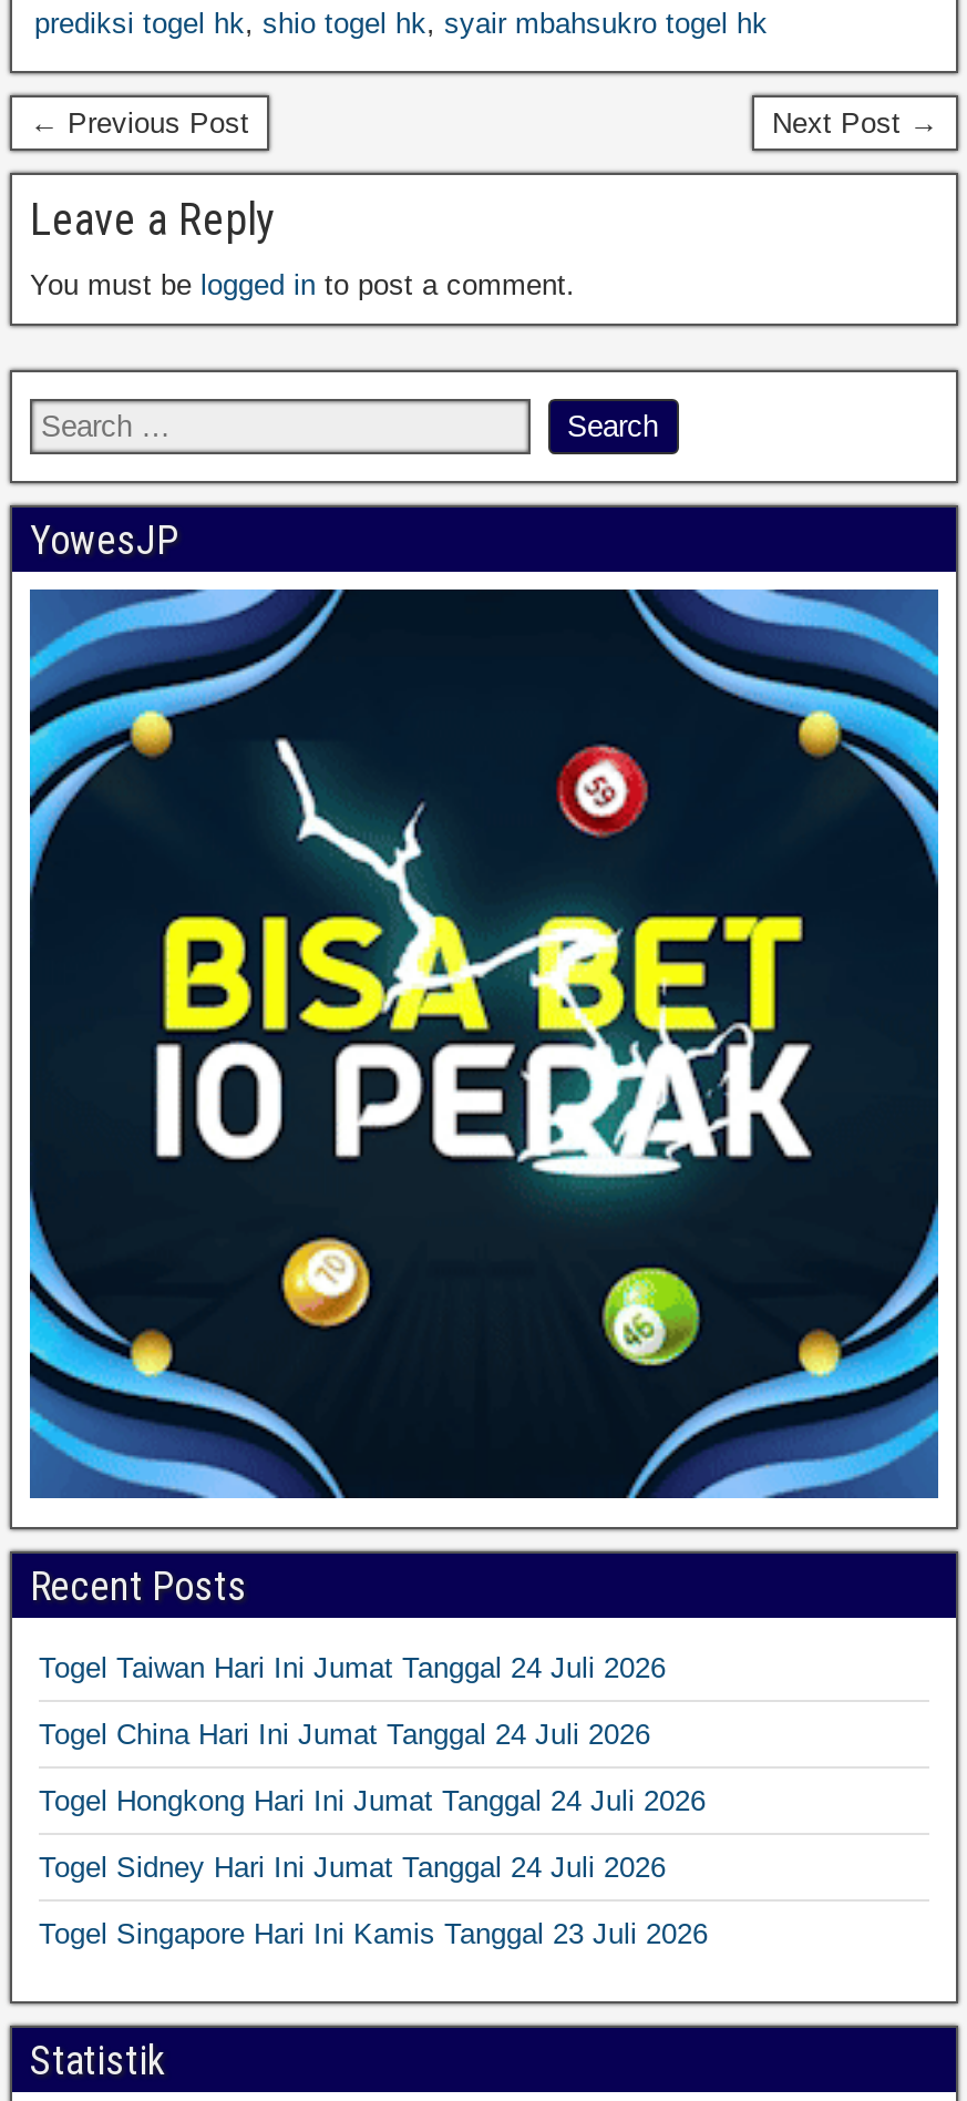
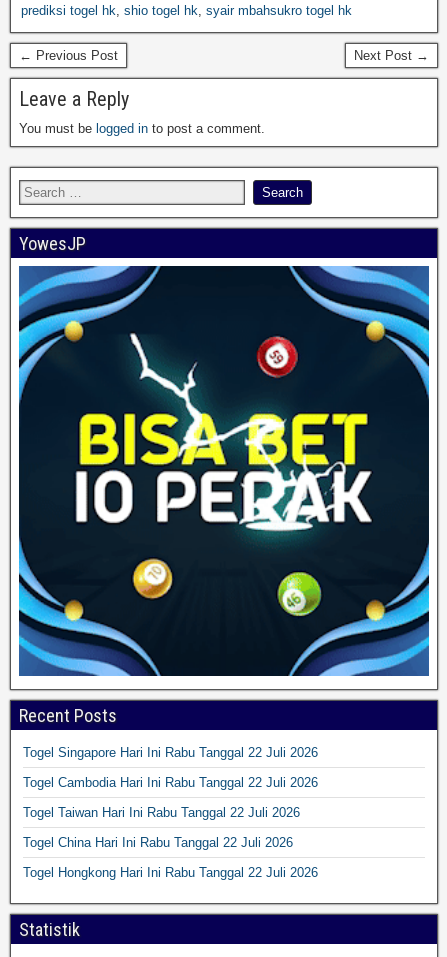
- Togel Taiwan Hari Ini Jumat Tanggal 24 Juli 2026
+ Togel Singapore Hari Ini Rabu Tanggal 22 Juli 2026

- Togel China Hari Ini Jumat Tanggal 24 Juli 2026
+ Togel Cambodia Hari Ini Rabu Tanggal 22 Juli 2026

- Togel Hongkong Hari Ini Jumat Tanggal 24 Juli 2026
+ Togel Taiwan Hari Ini Rabu Tanggal 22 Juli 2026

- Togel Sidney Hari Ini Jumat Tanggal 24 Juli 2026
+ Togel China Hari Ini Rabu Tanggal 22 Juli 2026

- Togel Singapore Hari Ini Kamis Tanggal 23 Juli 2026
+ Togel Hongkong Hari Ini Rabu Tanggal 22 Juli 2026
